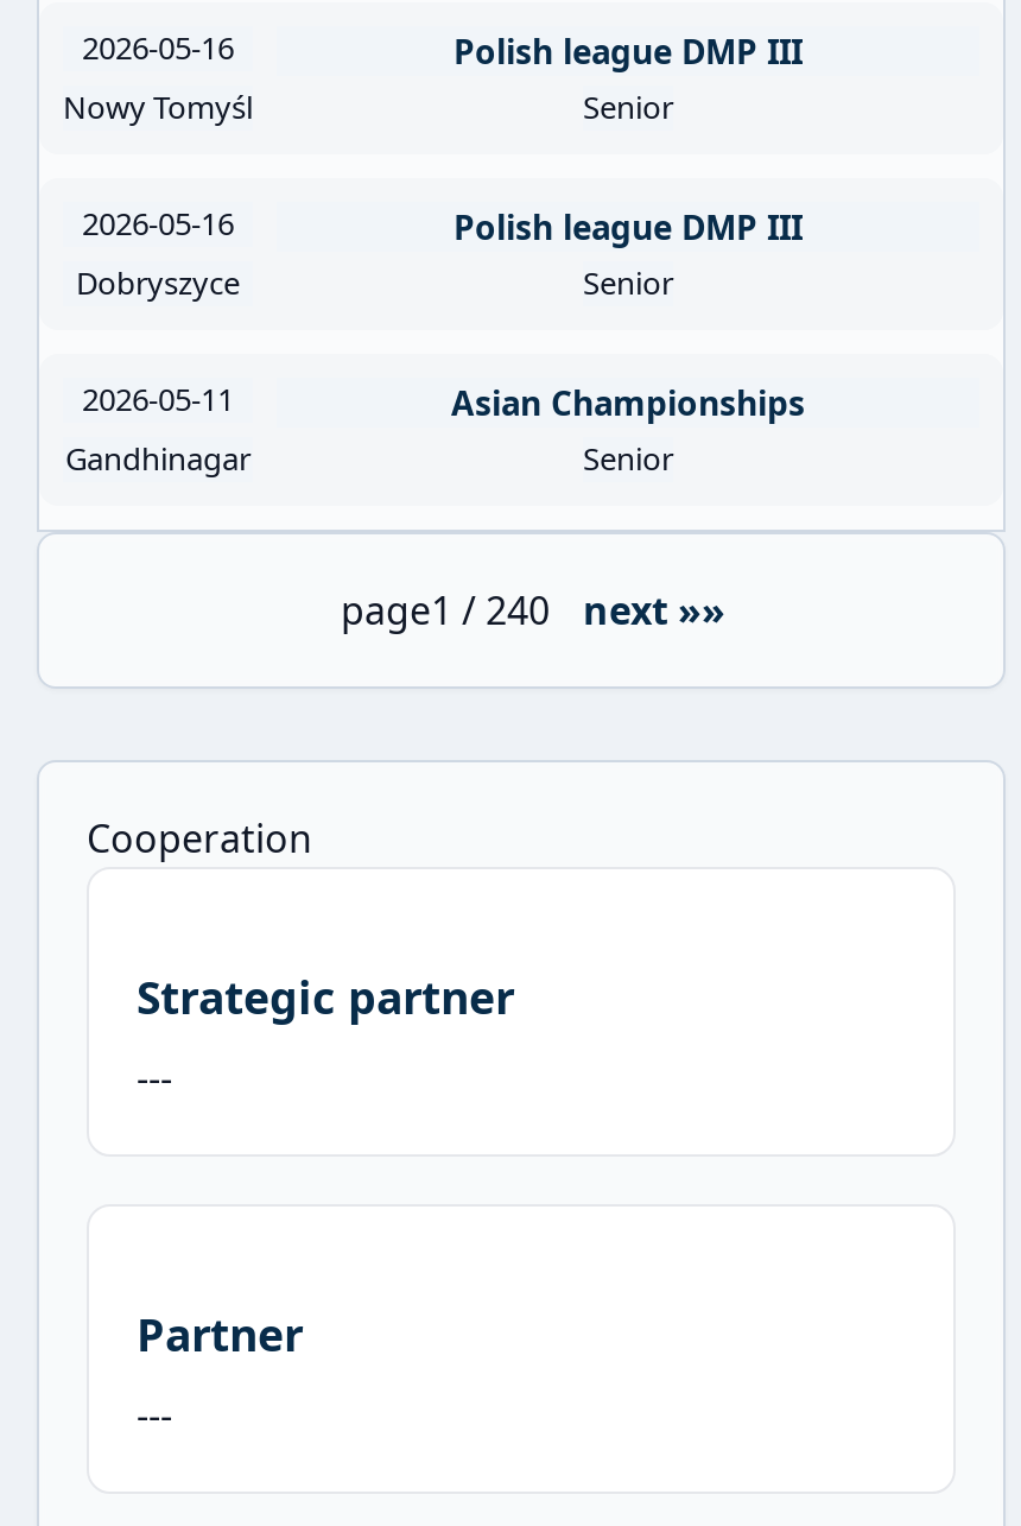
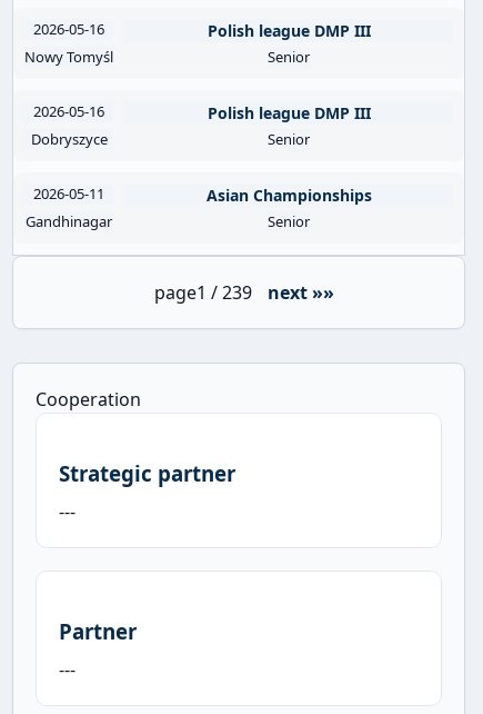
- page1 / 240 next »»
+ page1 / 239 next »»
